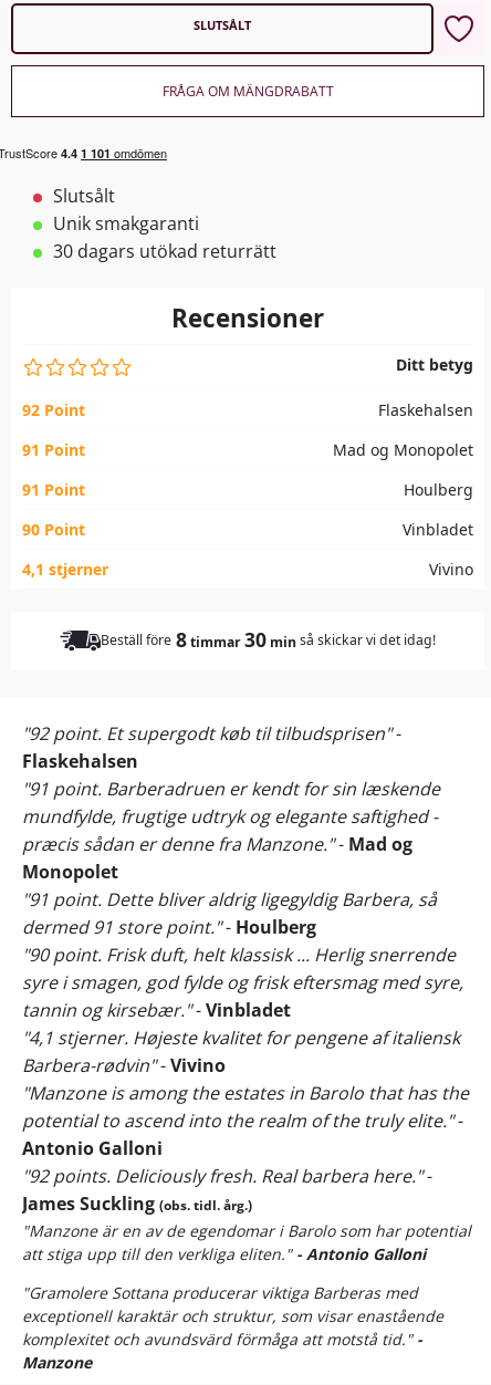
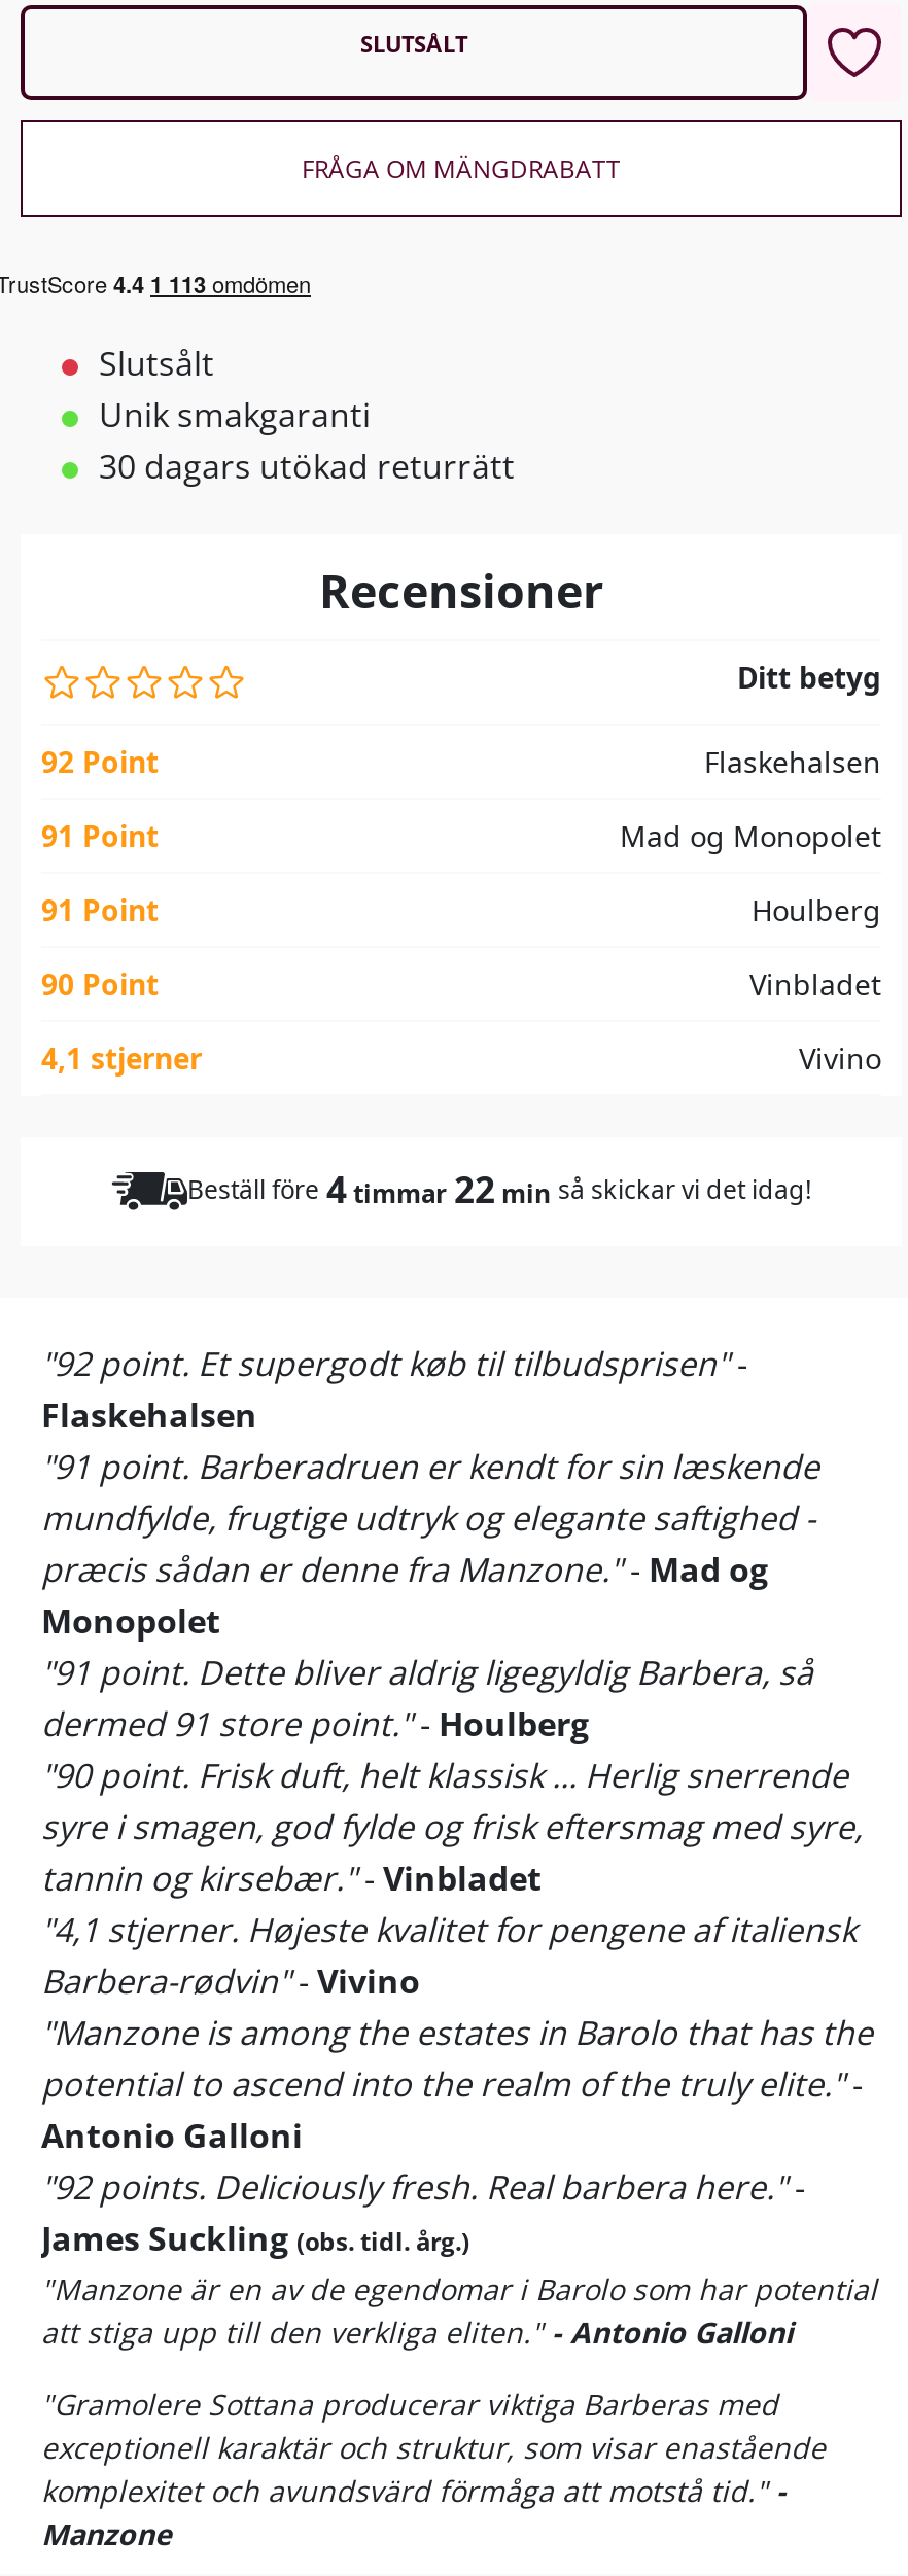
- Beställ före 8timmar30 min så skickar vi det idag!
+ Beställ före 4timmar22 min så skickar vi det idag!
